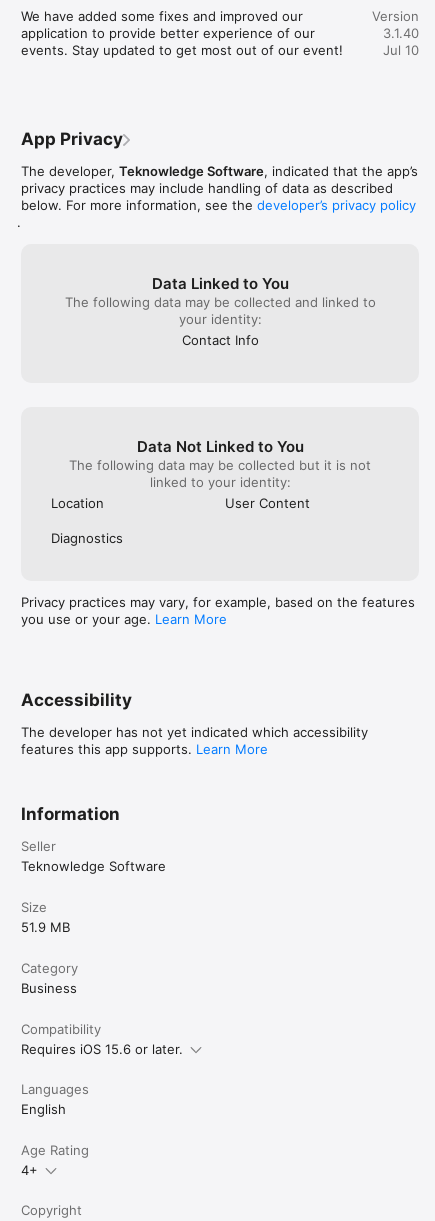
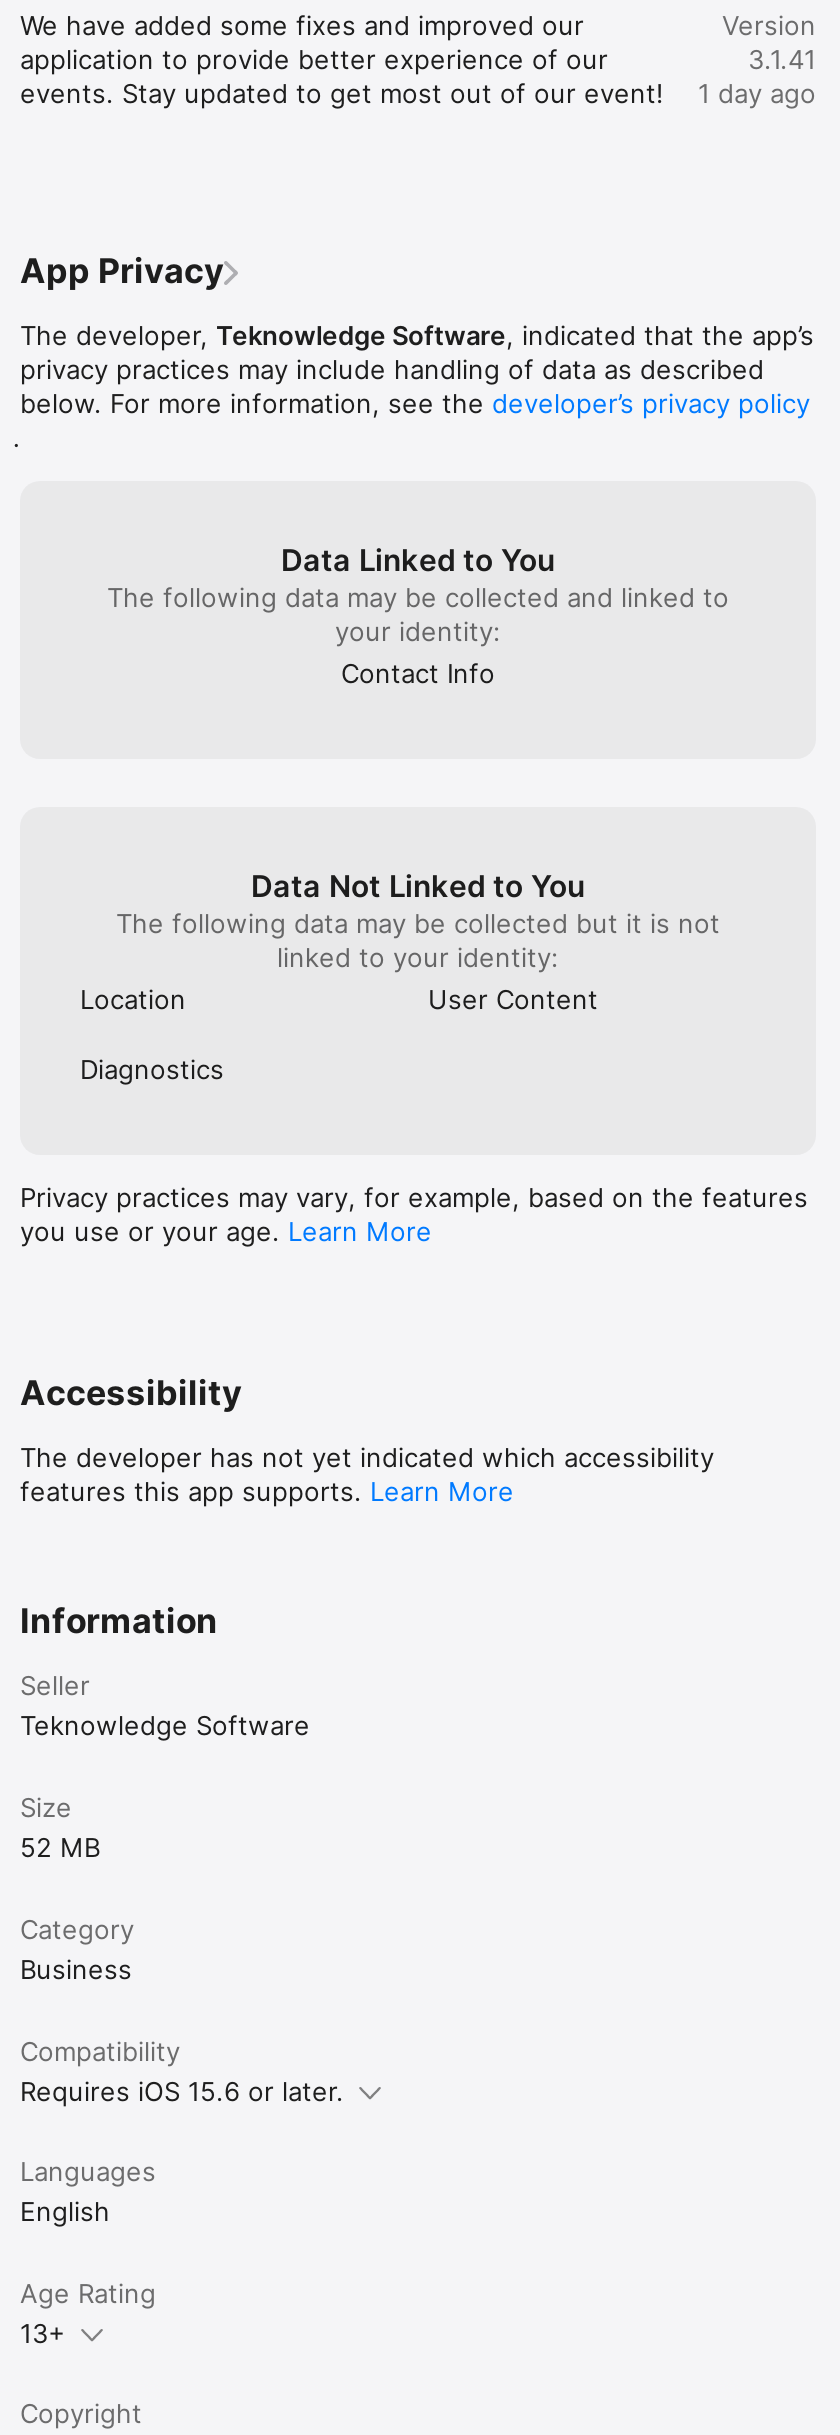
- 3.1.40
- Jul 10
+ 3.1.41
+ 1 day ago

- 51.9 MB
+ 52 MB

- 4+
+ 13+
